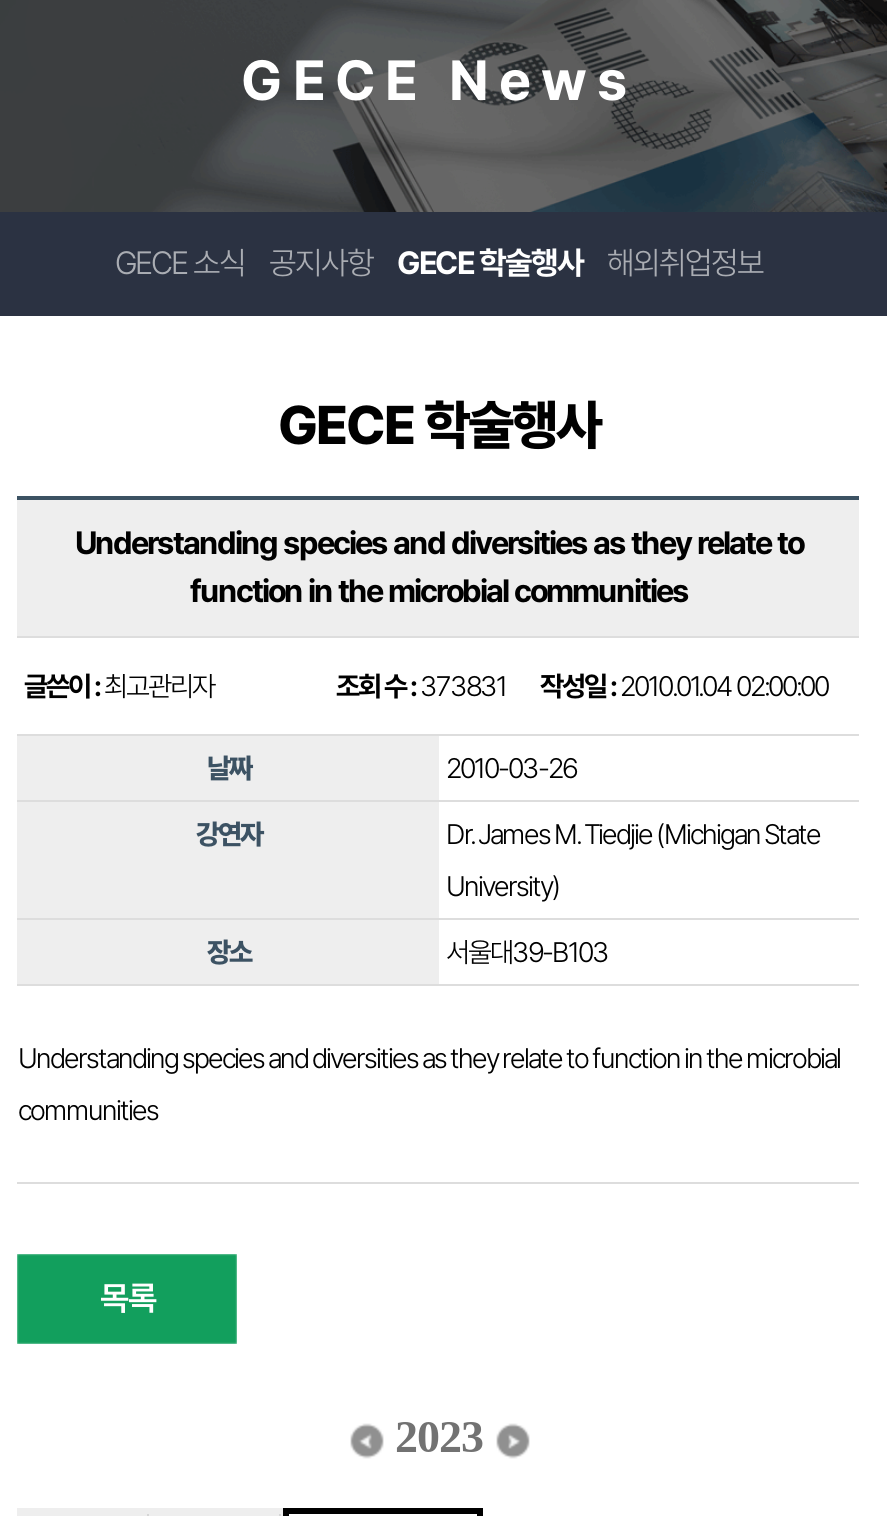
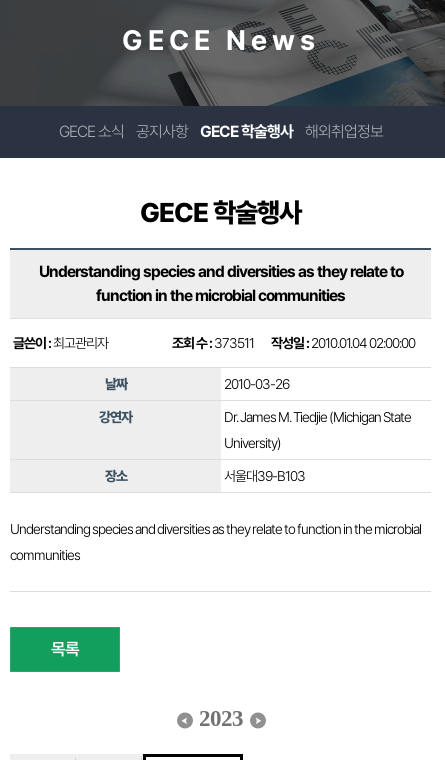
- 조회 수 : 373831 작성일 : 2010.01.04 02:00:00
+ 조회 수 : 373511 작성일 : 2010.01.04 02:00:00
